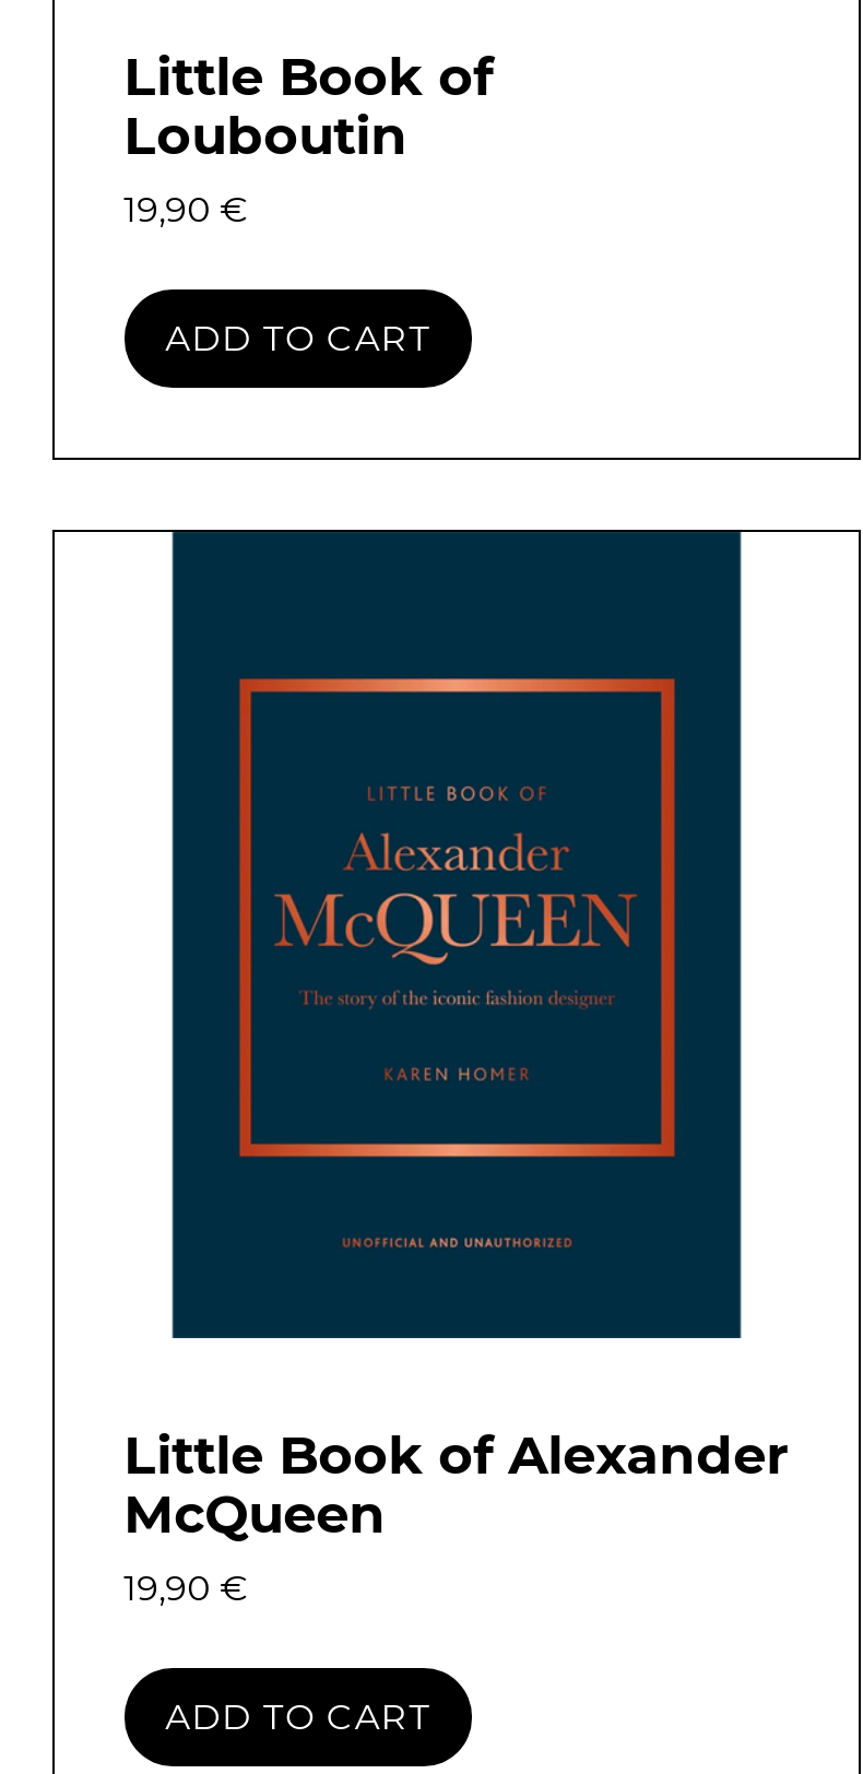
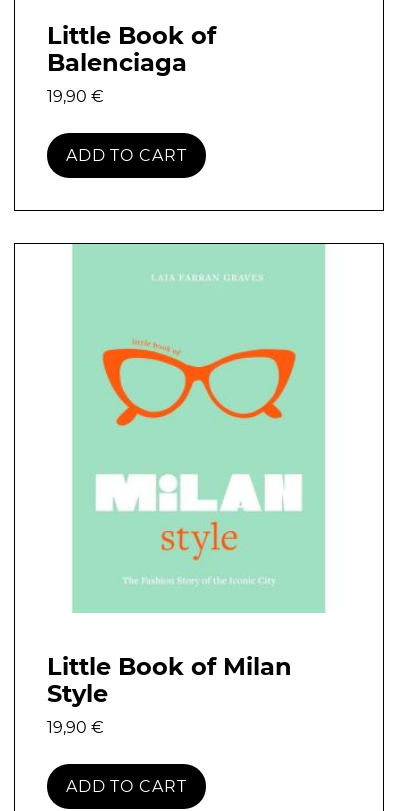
- Louboutin
+ Balenciaga

- [image]
- Little Book of Alexander
- McQueen
+ [image]
+ Little Book of Milan
+ Style
